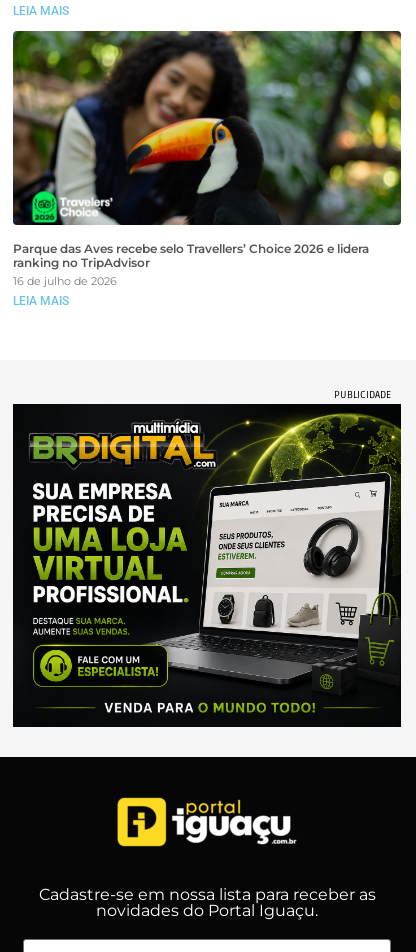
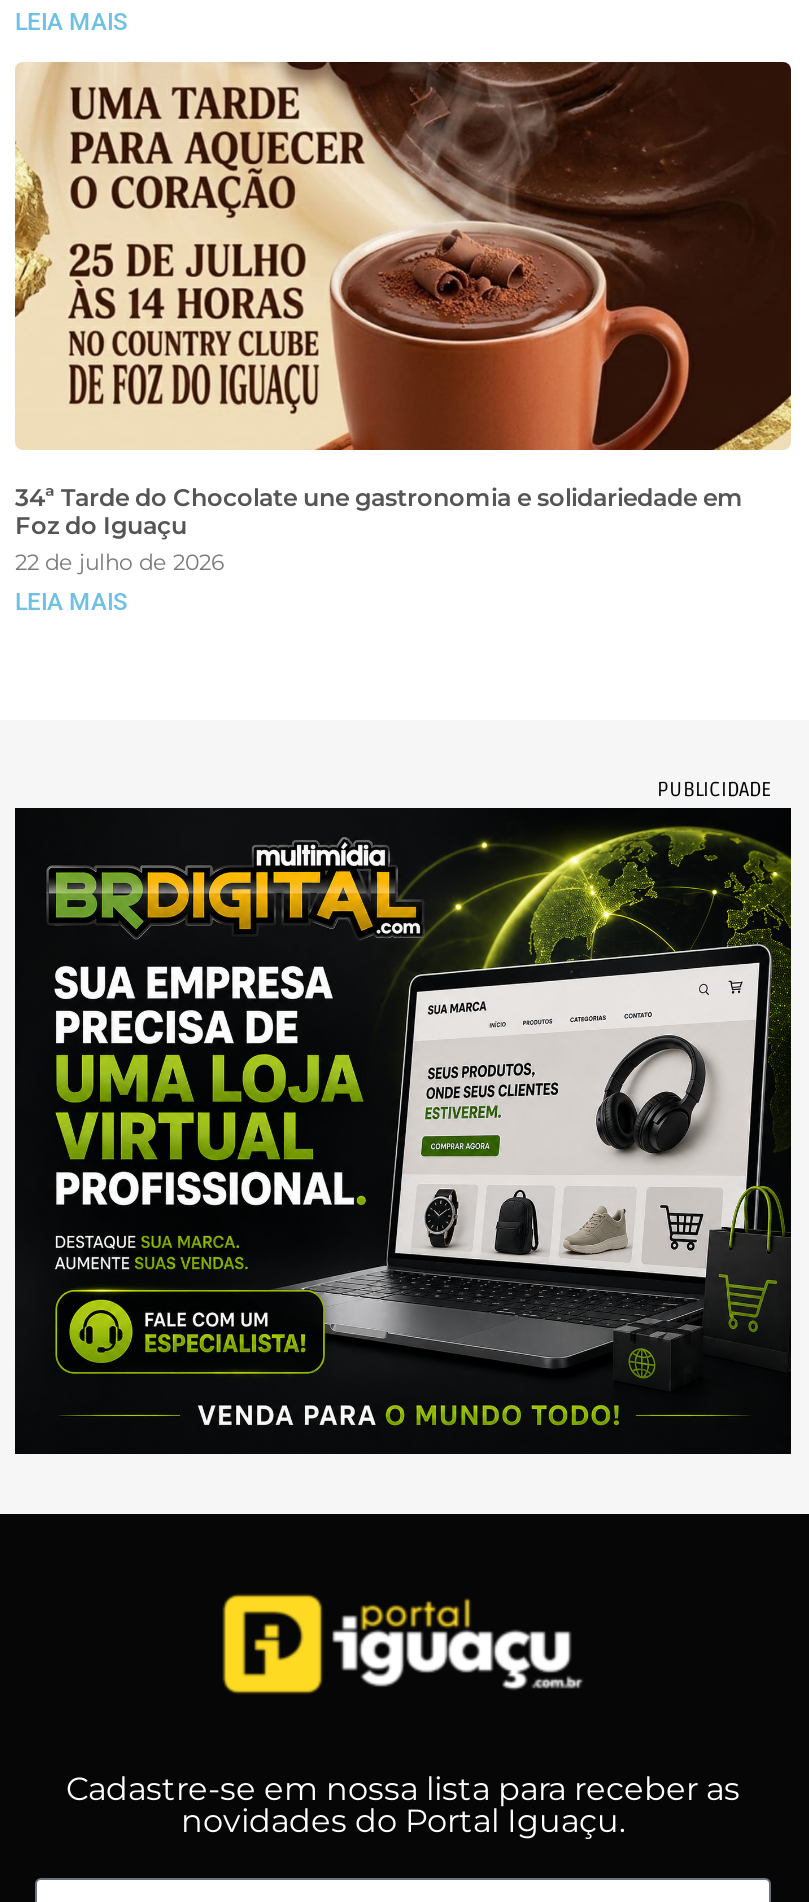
- [image]
- Parque das Aves recebe selo Travellers’ Choice 2026 e lidera
- ranking no TripAdvisor
- 16 de julho de 2026
+ [image]
+ 34ª Tarde do Chocolate une gastronomia e solidariedade em
+ Foz do Iguaçu
+ 22 de julho de 2026
